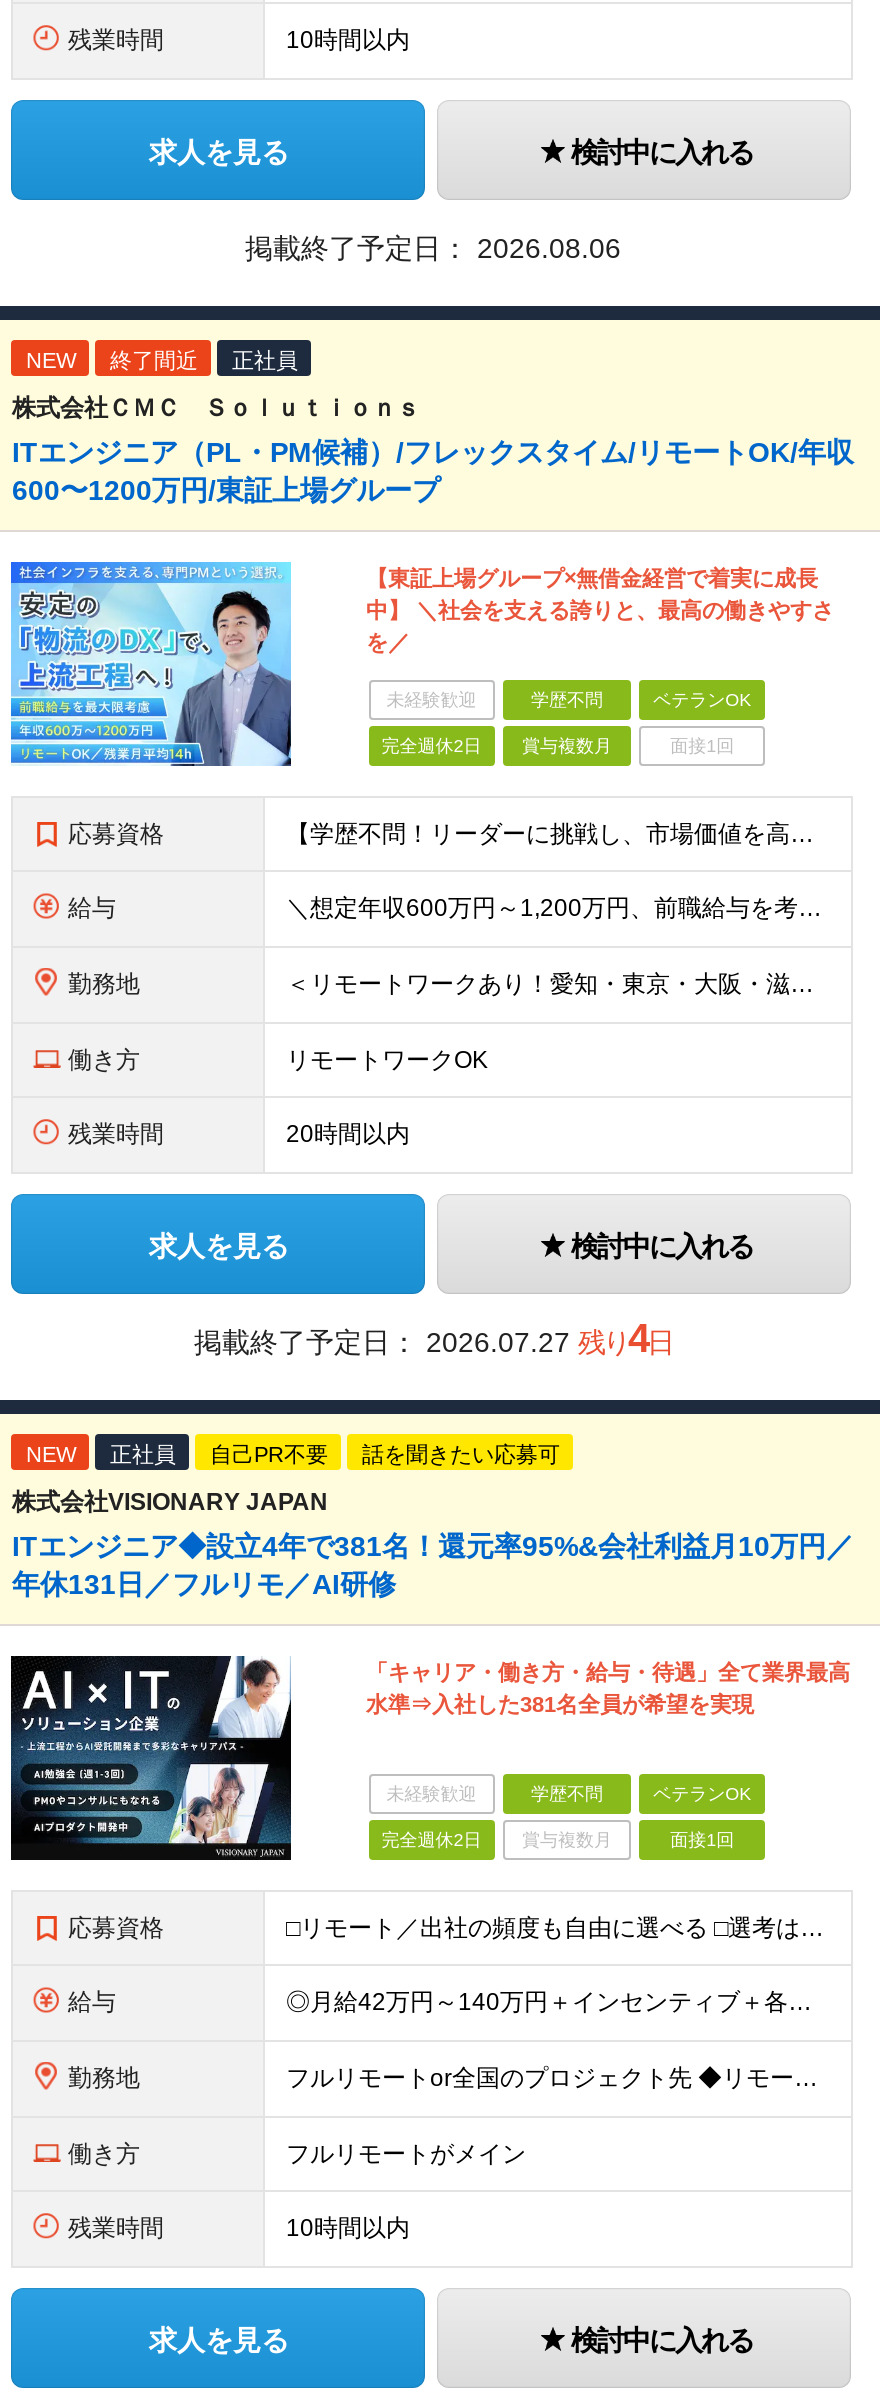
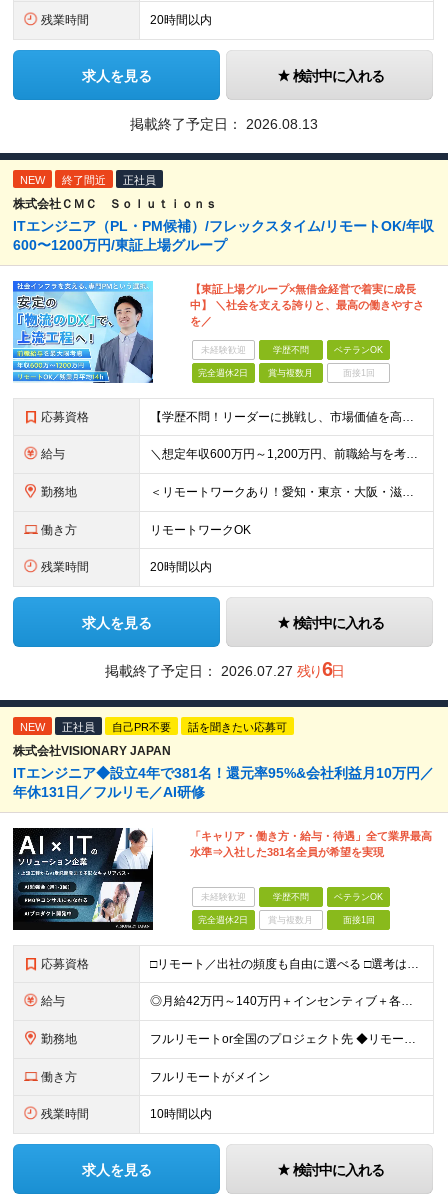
- 10時間以内
+ 20時間以内

- 掲載終了予定日：2026.08.06
+ 掲載終了予定日：2026.08.13

- 掲載終了予定日：2026.07.27 残り4日
+ 掲載終了予定日：2026.07.27 残り6日
